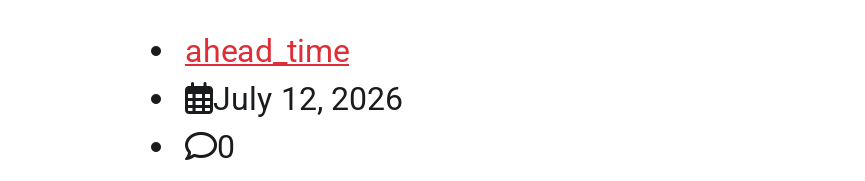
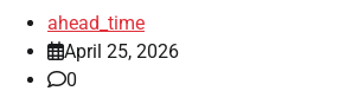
- July 12, 2026
+ April 25, 2026
